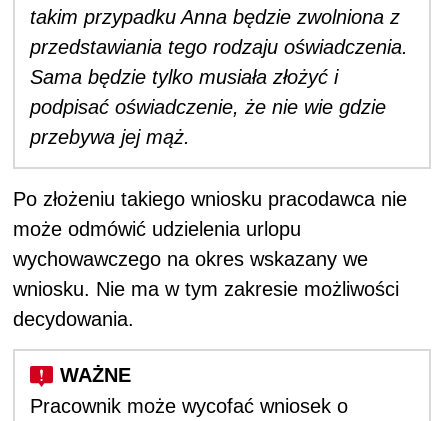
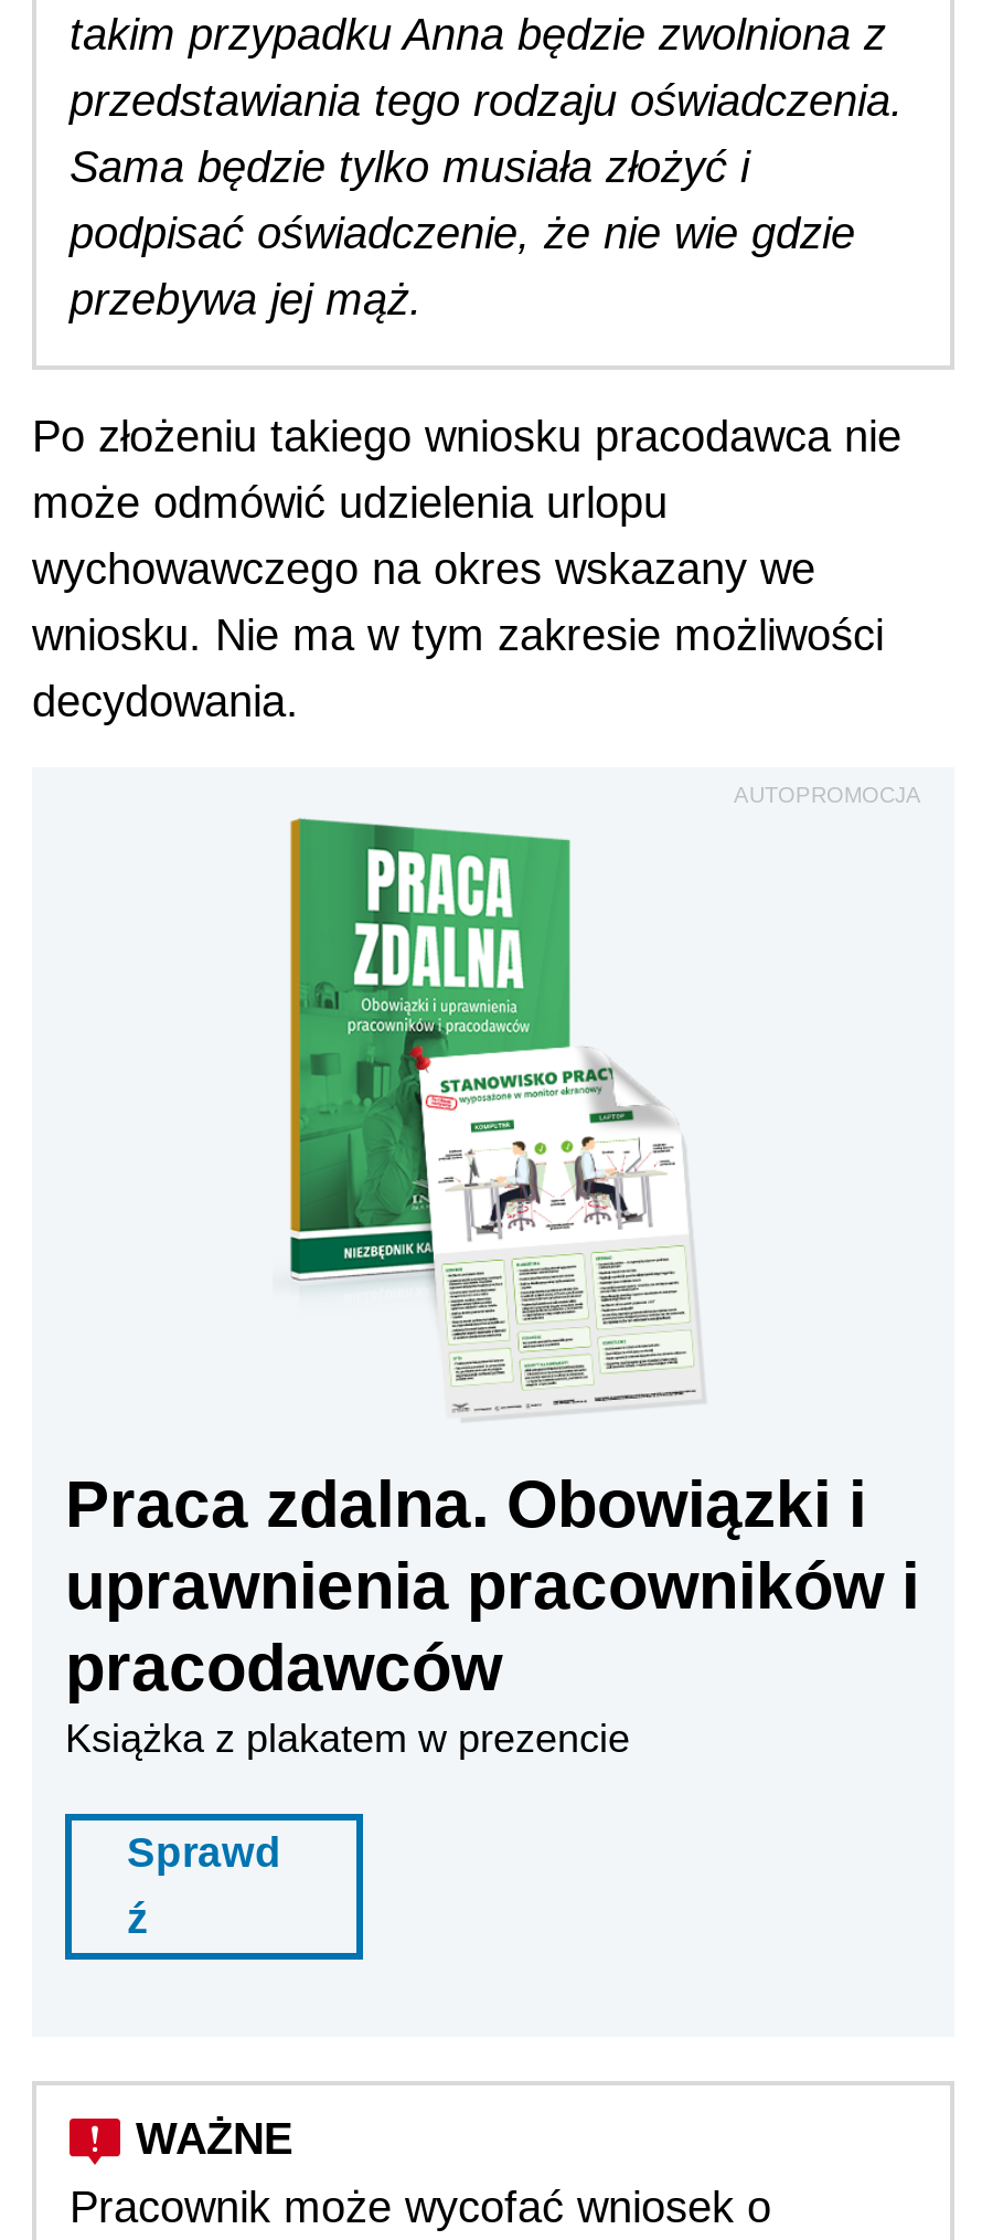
+ [image]
+ Praca zdalna. Obowiązki i
+ uprawnienia pracowników i
+ pracodawców
+ Książka z plakatem w prezencie
+ Sprawd
+ ź

+ AUTOPROMOCJA
